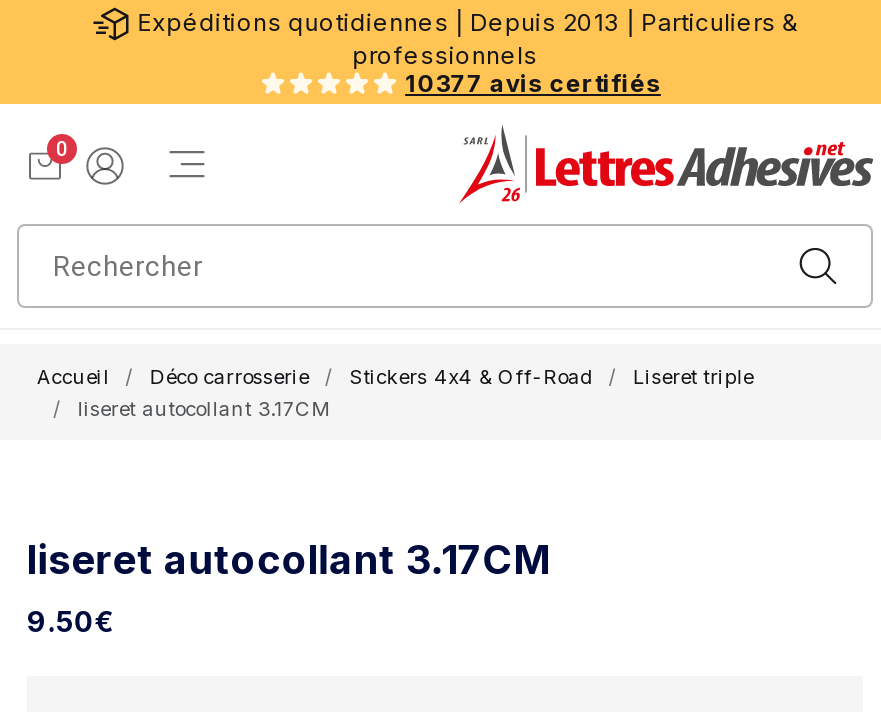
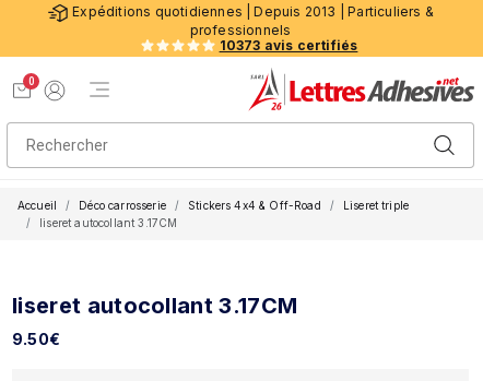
- 10377 avis certifiés
+ 10373 avis certifiés
